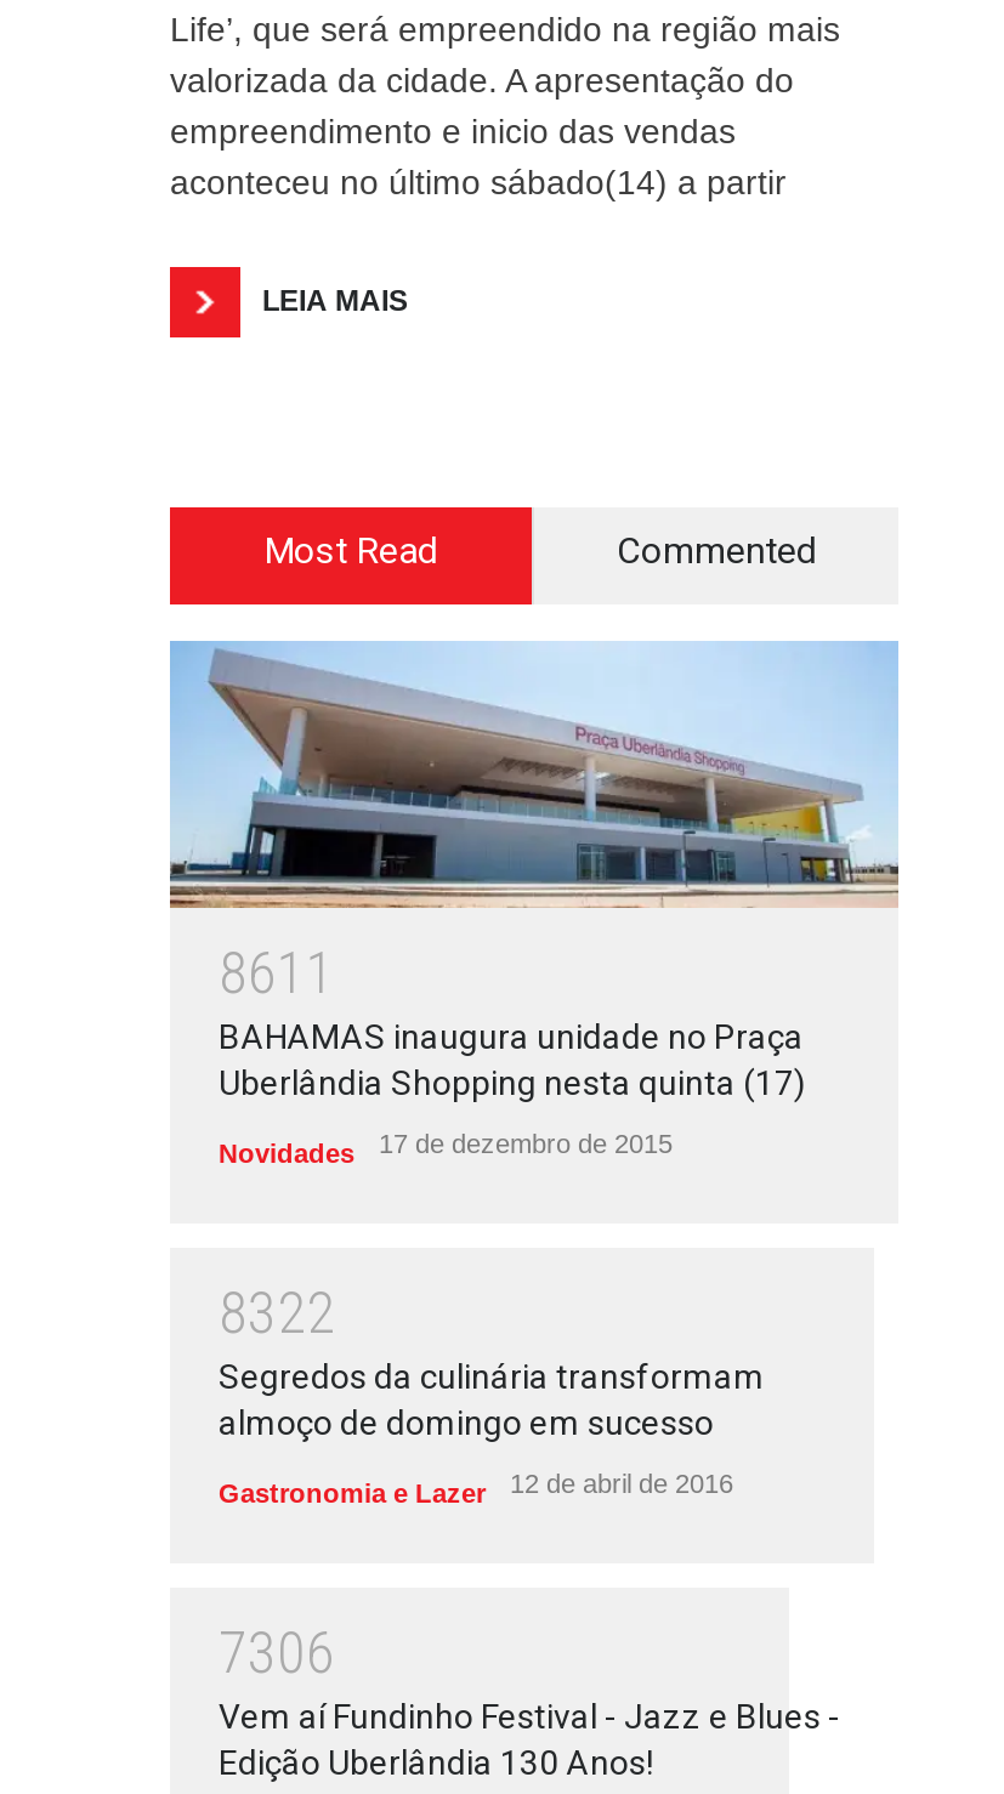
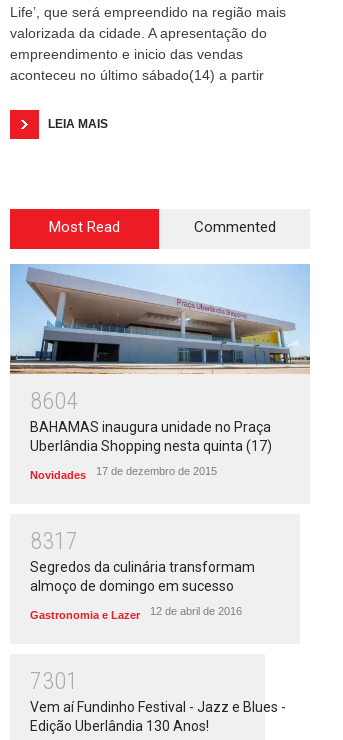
- 8611
+ 8604

- 8322
+ 8317

- 7306
+ 7301
